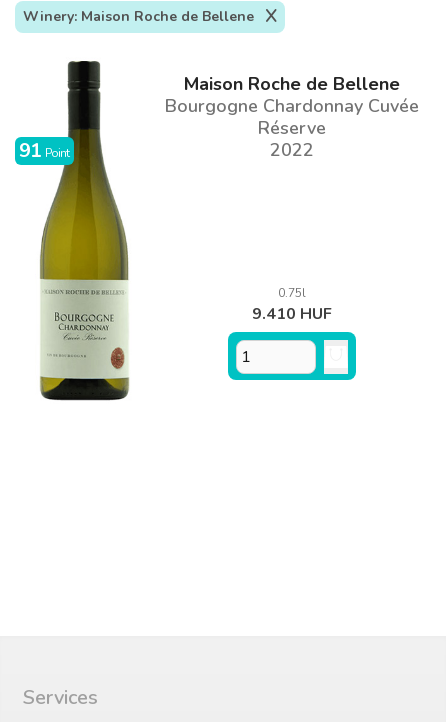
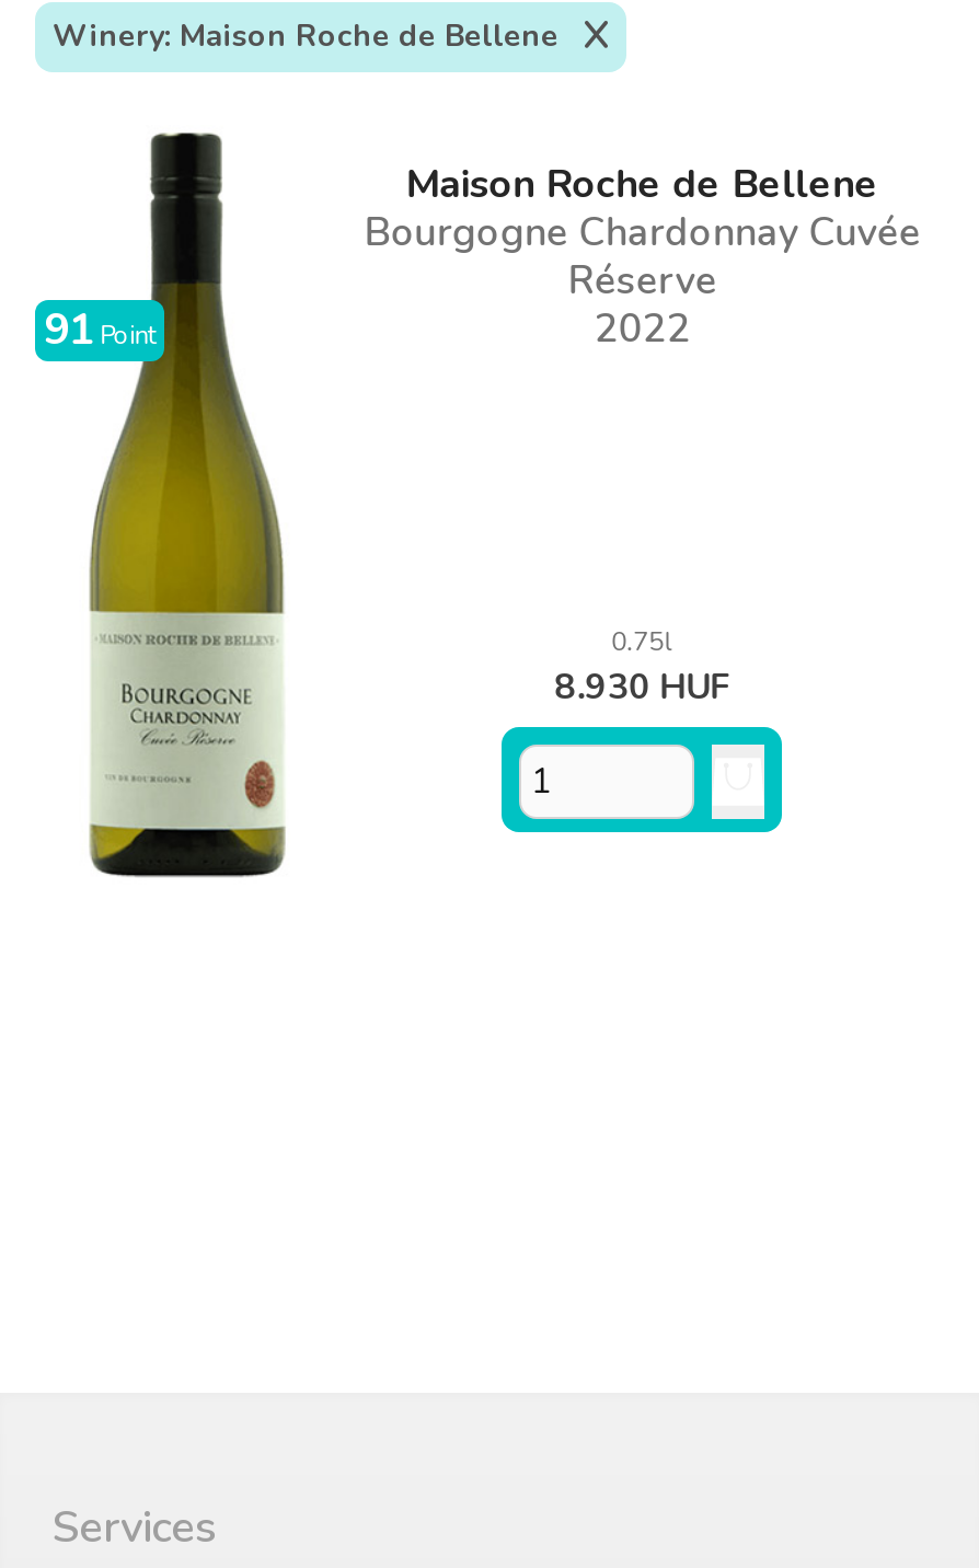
- 9.410 HUF
+ 8.930 HUF
